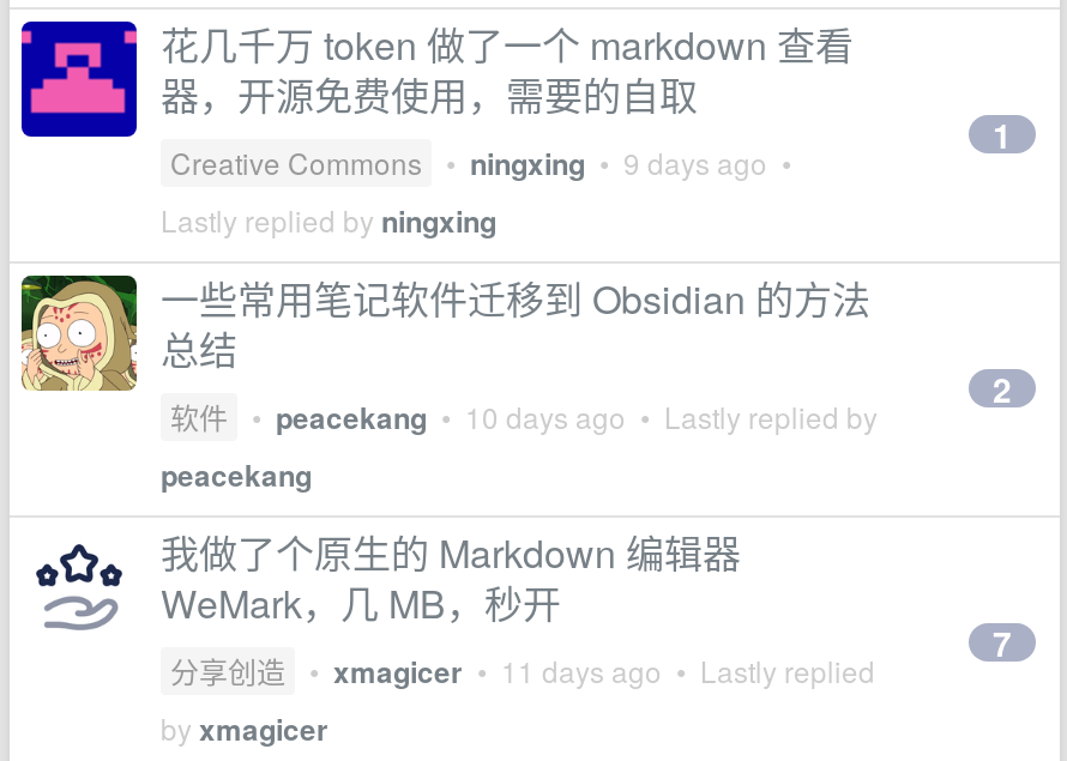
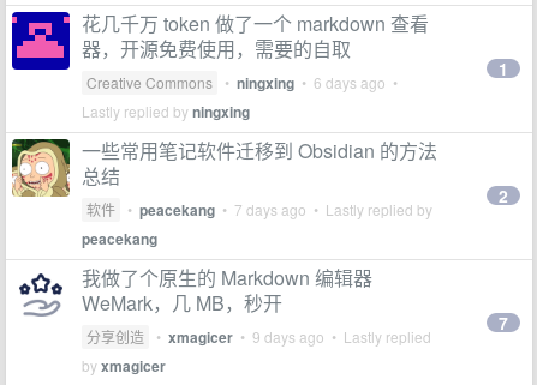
- Creative Commons • ningxing • 9 days ago •
+ Creative Commons • ningxing • 6 days ago •

- 软件 • peacekang • 10 days ago • Lastly replied by
+ 软件 • peacekang • 7 days ago • Lastly replied by

- 分享创造 • xmagicer • 11 days ago • Lastly replied
+ 分享创造 • xmagicer • 9 days ago • Lastly replied
